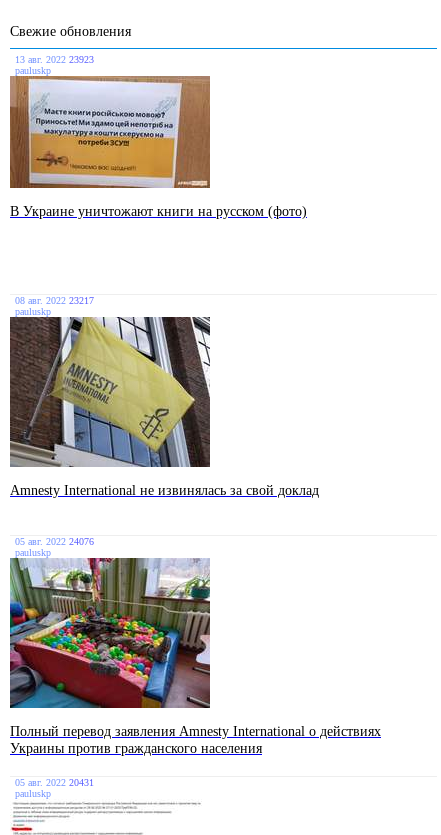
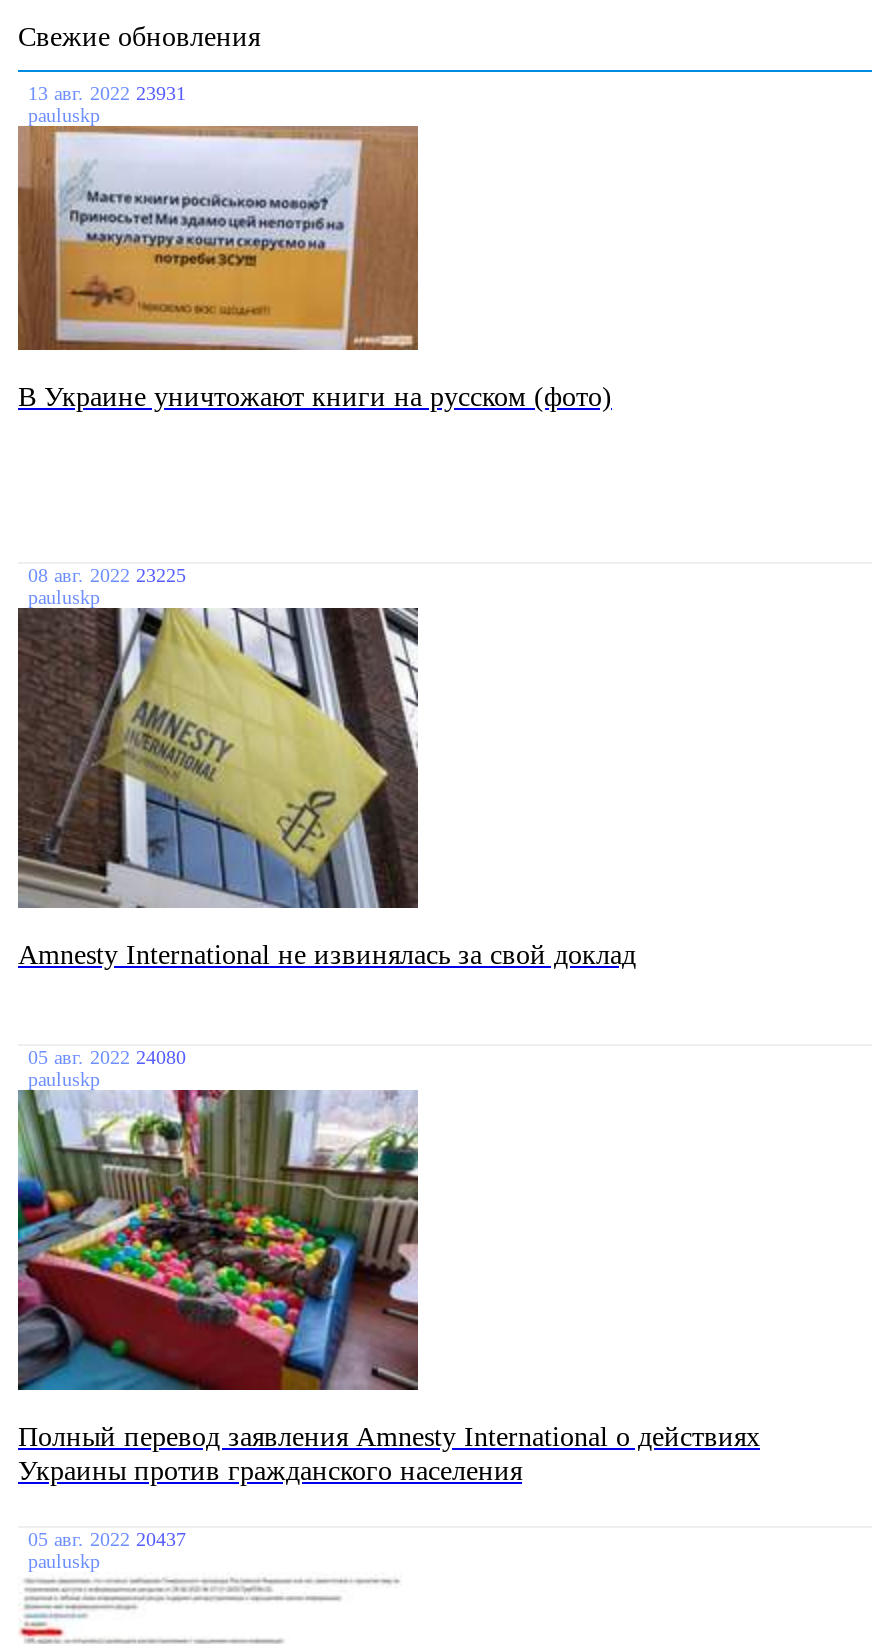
- 13 авг. 2022 23923
+ 13 авг. 2022 23931

- 08 авг. 2022 23217
+ 08 авг. 2022 23225

- 05 авг. 2022 24076
+ 05 авг. 2022 24080

- 05 авг. 2022 20431
+ 05 авг. 2022 20437
